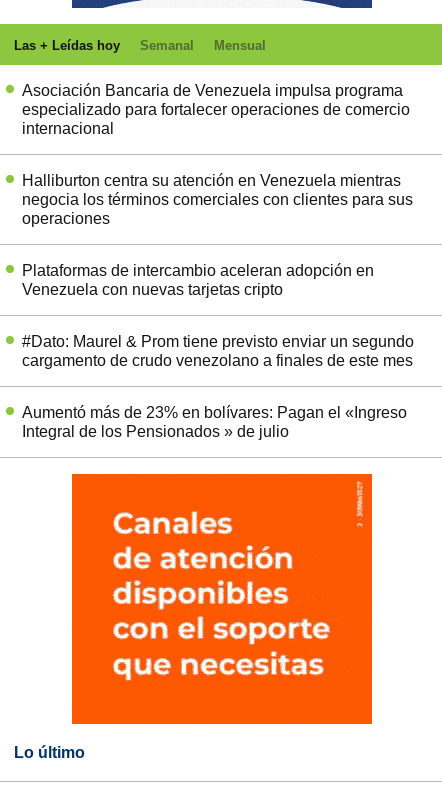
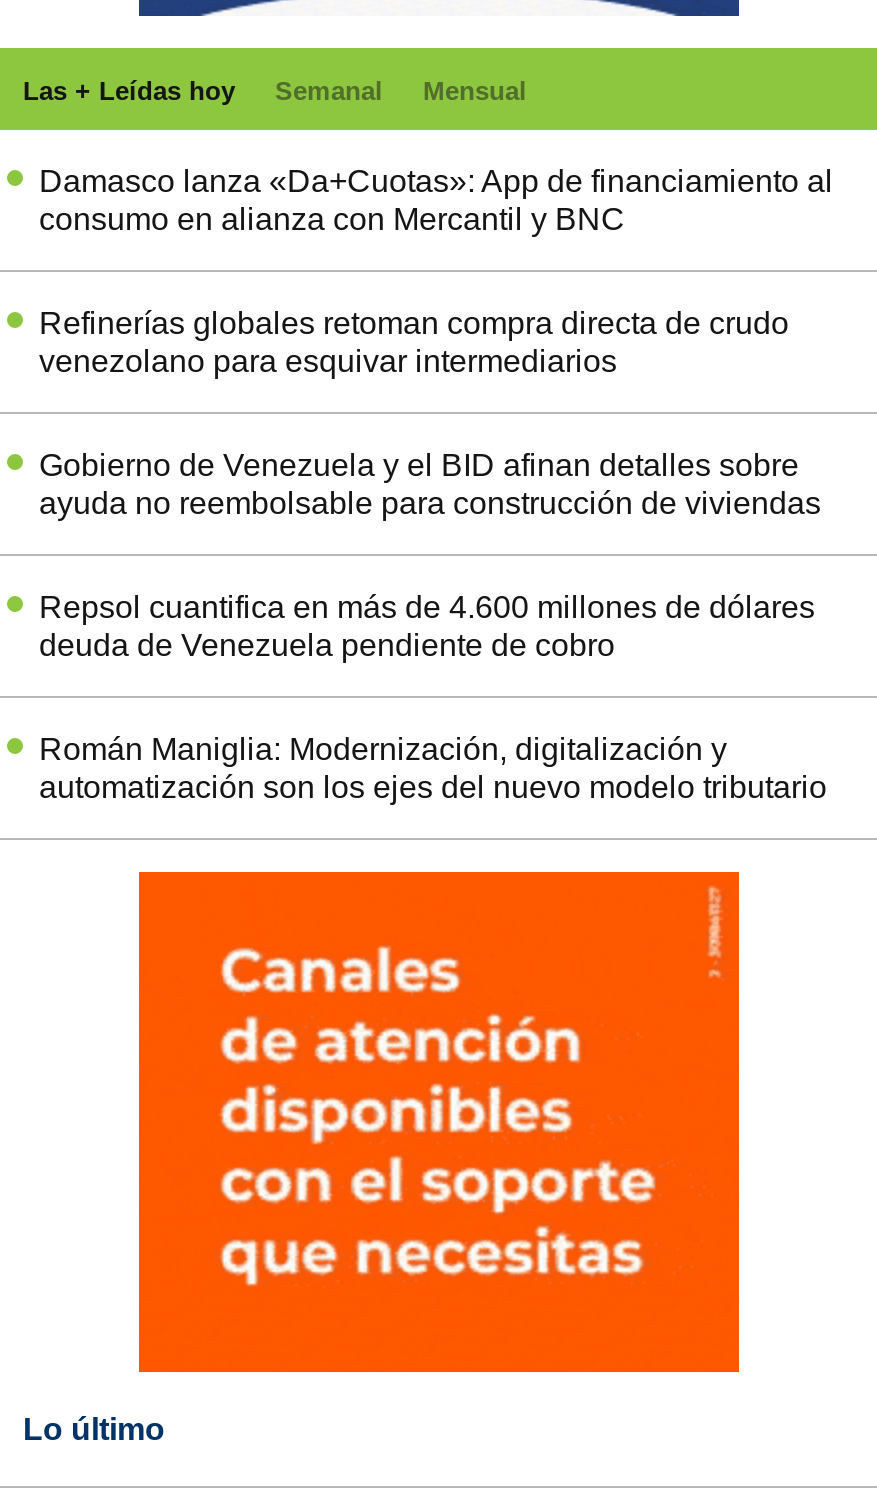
- Asociación Bancaria de Venezuela impulsa programa
- especializado para fortalecer operaciones de comercio
- internacional
+ Damasco lanza «Da+Cuotas»: App de financiamiento al
+ consumo en alianza con Mercantil y BNC

- Halliburton centra su atención en Venezuela mientras
- negocia los términos comerciales con clientes para sus
- operaciones
+ Refinerías globales retoman compra directa de crudo
+ venezolano para esquivar intermediarios

- Plataformas de intercambio aceleran adopción en
- Venezuela con nuevas tarjetas cripto
+ Gobierno de Venezuela y el BID afinan detalles sobre
+ ayuda no reembolsable para construcción de viviendas

- #Dato: Maurel & Prom tiene previsto enviar un segundo
- cargamento de crudo venezolano a finales de este mes
+ Repsol cuantifica en más de 4.600 millones de dólares
+ deuda de Venezuela pendiente de cobro

- Aumentó más de 23% en bolívares: Pagan el «Ingreso
- Integral de los Pensionados » de julio
+ Román Maniglia: Modernización, digitalización y
+ automatización son los ejes del nuevo modelo tributario
